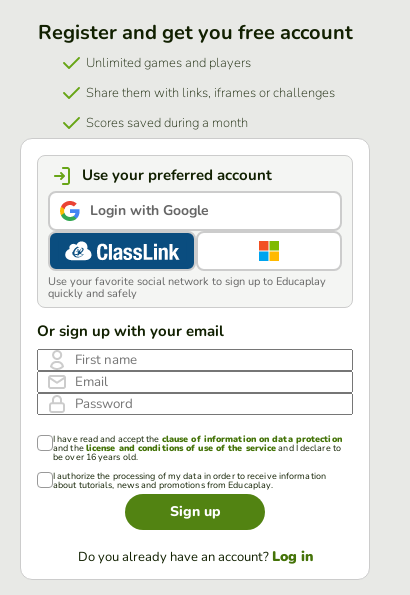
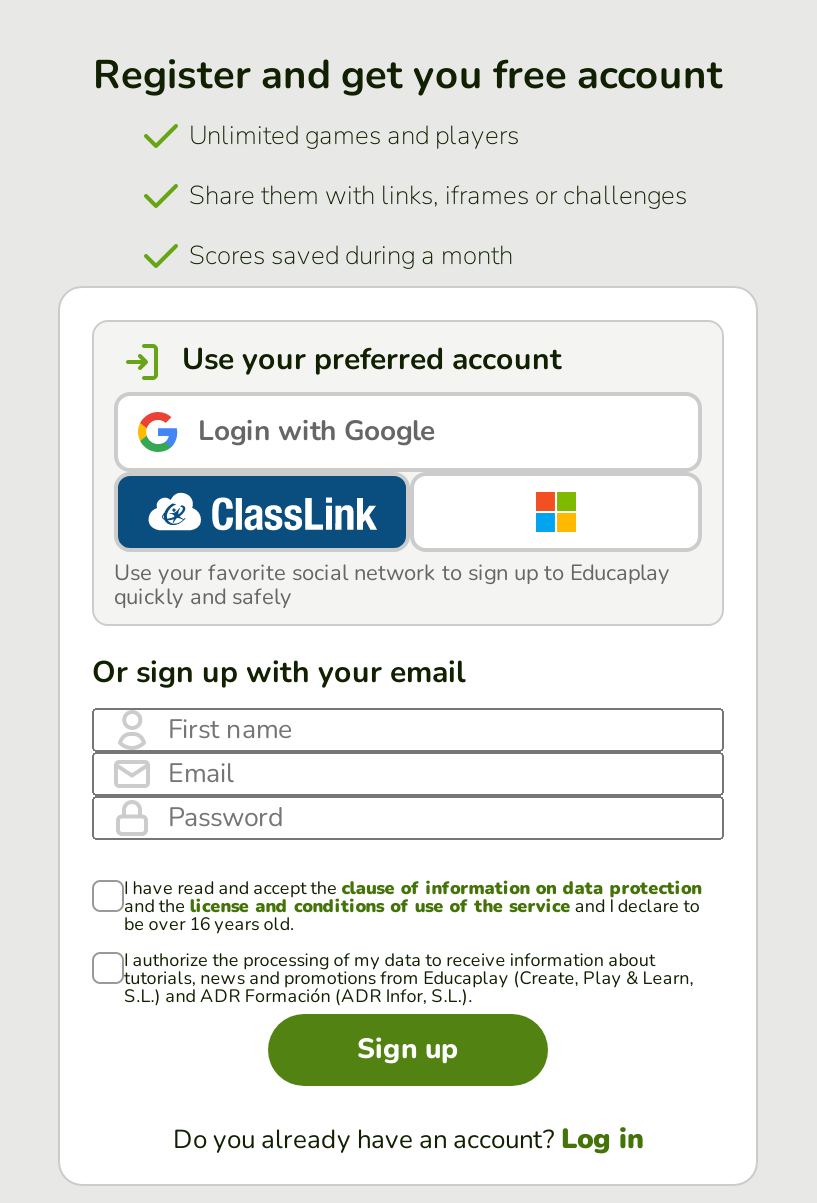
- I authorize the processing of my data in order to receive information
- about tutorials, news and promotions from Educaplay.
+ I authorize the processing of my data to receive information about
+ tutorials, news and promotions from Educaplay (Create, Play & Learn,
+ S.L.) and ADR Formación (ADR Infor, S.L.).
